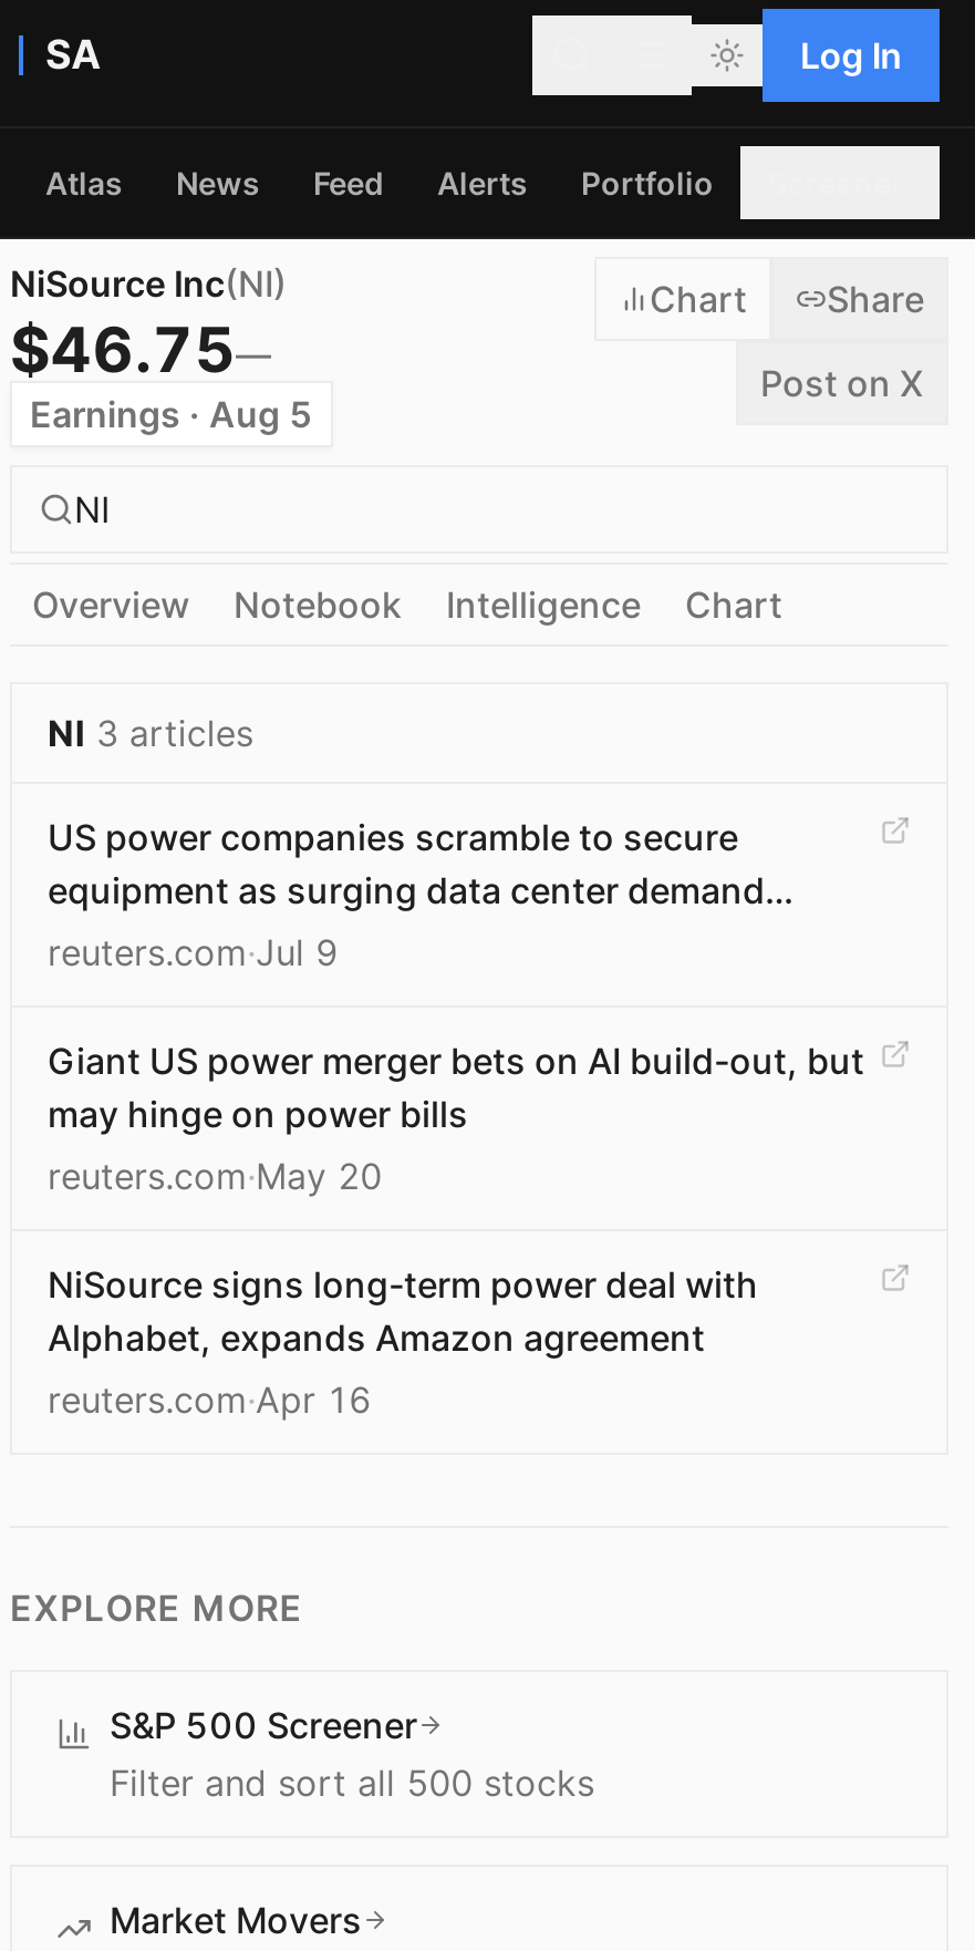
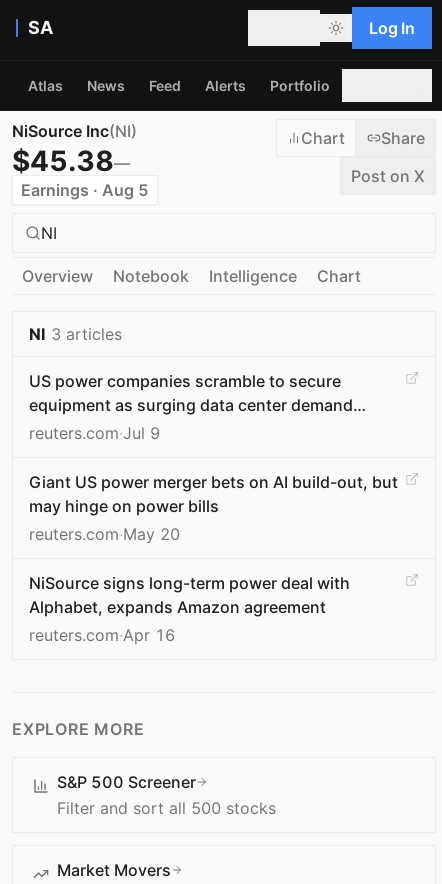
- $46.75—
+ $45.38—
